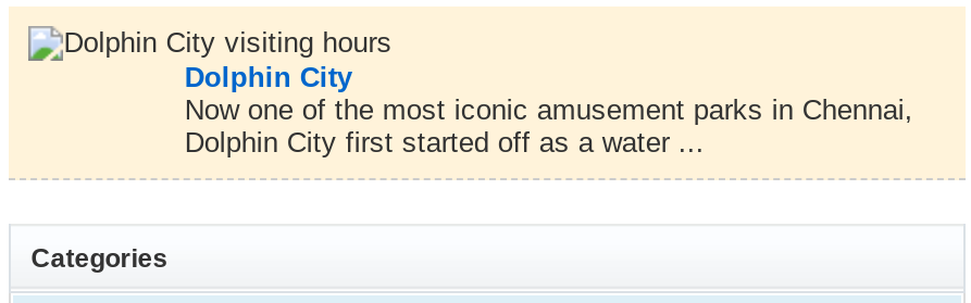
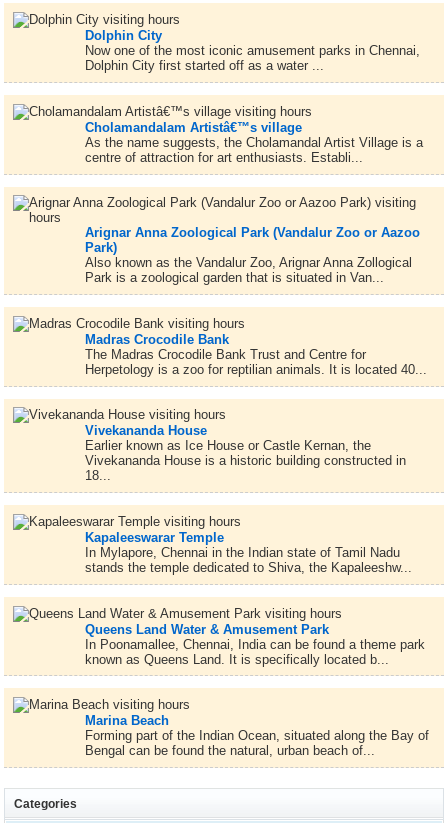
+ [image]
+ Cholamandalam Artistâ€™s village
+ As the name suggests, the Cholamandal Artist Village is a
+ centre of attraction for art enthusiasts. Establi...

+ [image]
+ Arignar Anna Zoological Park (Vandalur Zoo or Aazoo
+ Park)
+ Also known as the Vandalur Zoo, Arignar Anna Zollogical
+ Park is a zoological garden that is situated in Van...

+ [image]
+ Madras Crocodile Bank
+ The Madras Crocodile Bank Trust and Centre for
+ Herpetology is a zoo for reptilian animals. It is located 40...

+ [image]
+ Vivekananda House
+ Earlier known as Ice House or Castle Kernan, the
+ Vivekananda House is a historic building constructed in
+ 18...

+ [image]
+ Kapaleeswarar Temple
+ In Mylapore, Chennai in the Indian state of Tamil Nadu
+ stands the temple dedicated to Shiva, the Kapaleeshw...

+ [image]
+ Queens Land Water & Amusement Park
+ In Poonamallee, Chennai, India can be found a theme park
+ known as Queens Land. It is specifically located b...

+ Marina Beach
+ Forming part of the Indian Ocean, situated along the Bay of
+ Bengal can be found the natural, urban beach of...
